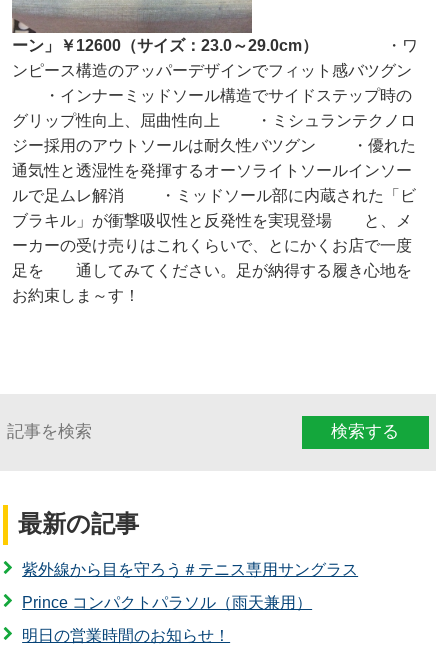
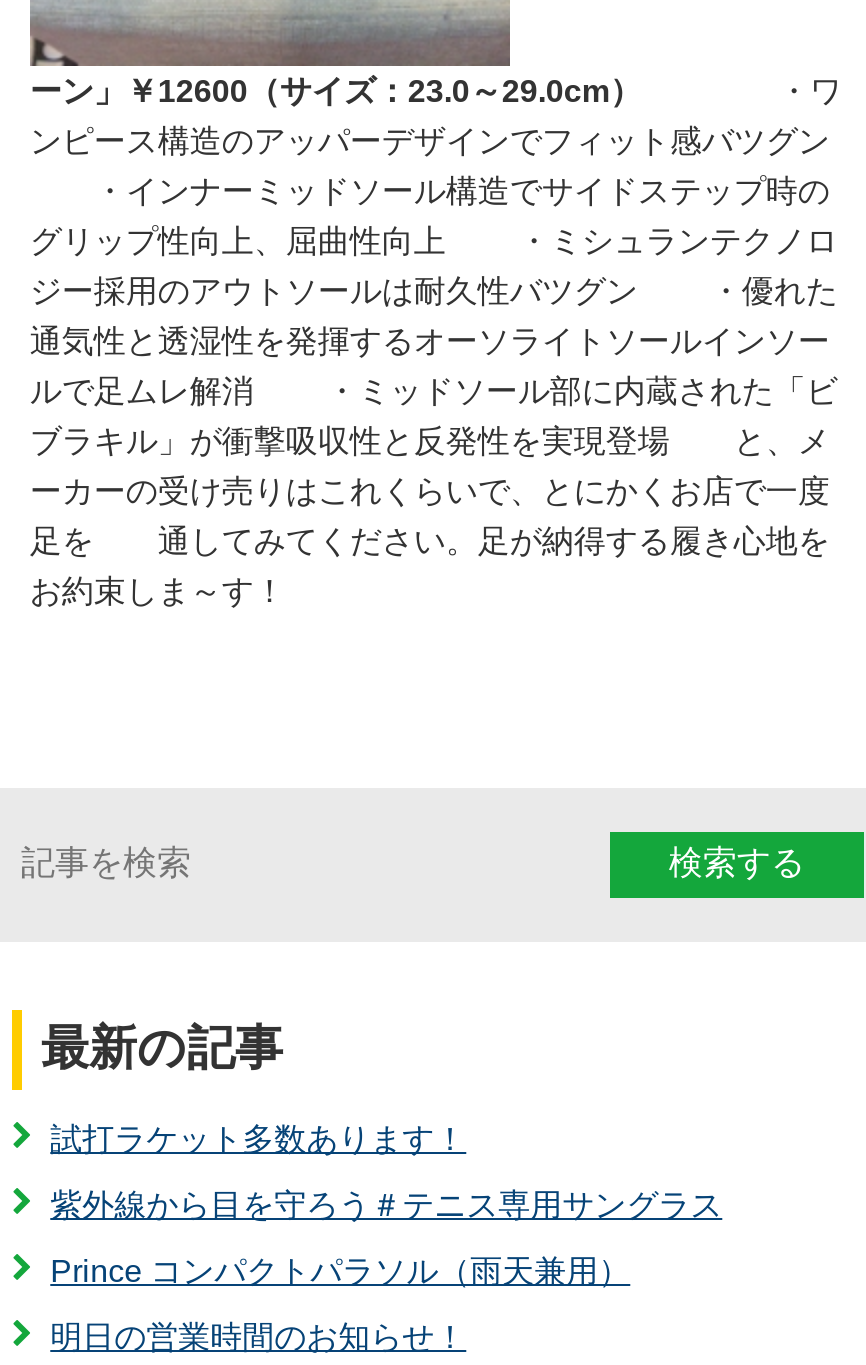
+ 試打ラケット多数あります！
